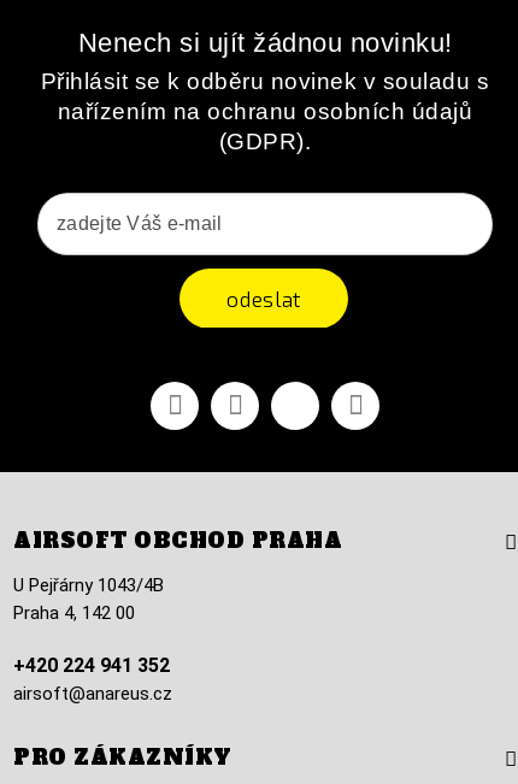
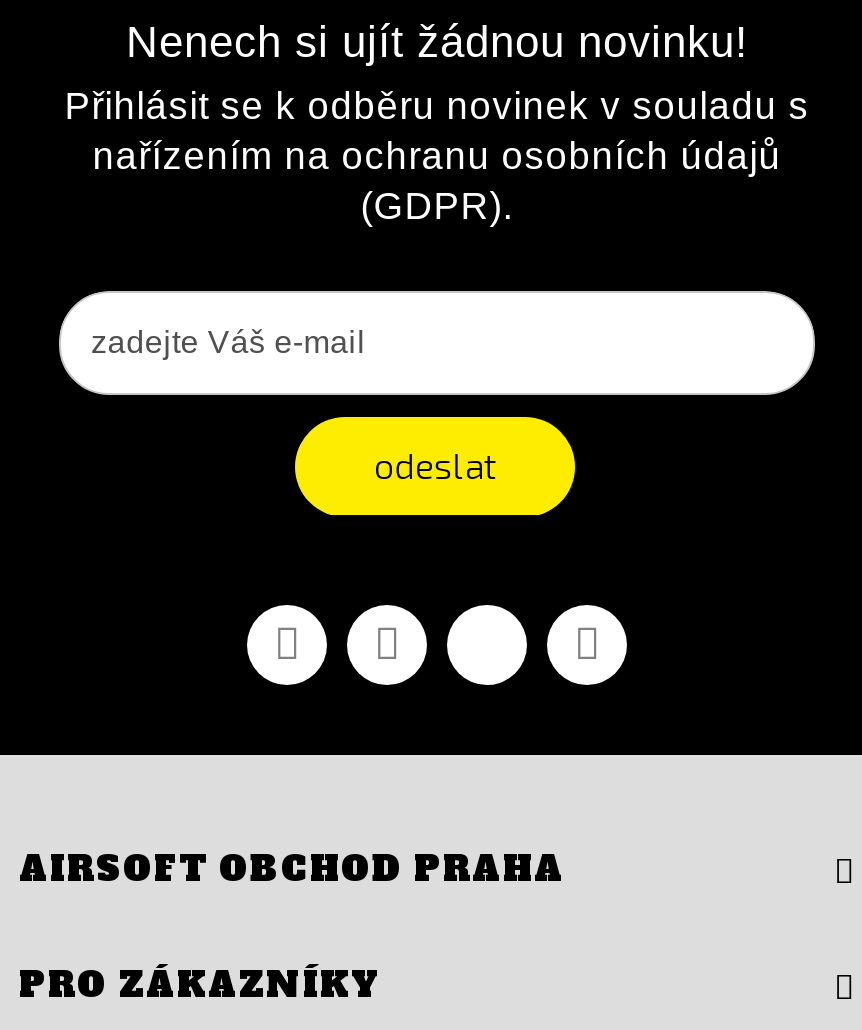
- U Pejřárny 1043/4B
- Praha 4, 142 00
- +420 224 941 352
- airsoft@anareus.cz
